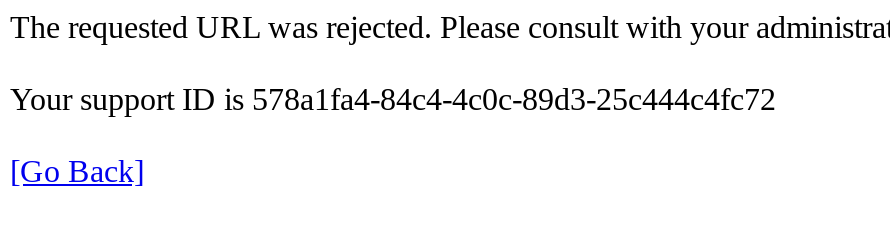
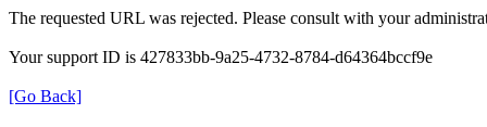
- Your support ID is 578a1fa4-84c4-4c0c-89d3-25c444c4fc72
+ Your support ID is 427833bb-9a25-4732-8784-d64364bccf9e
